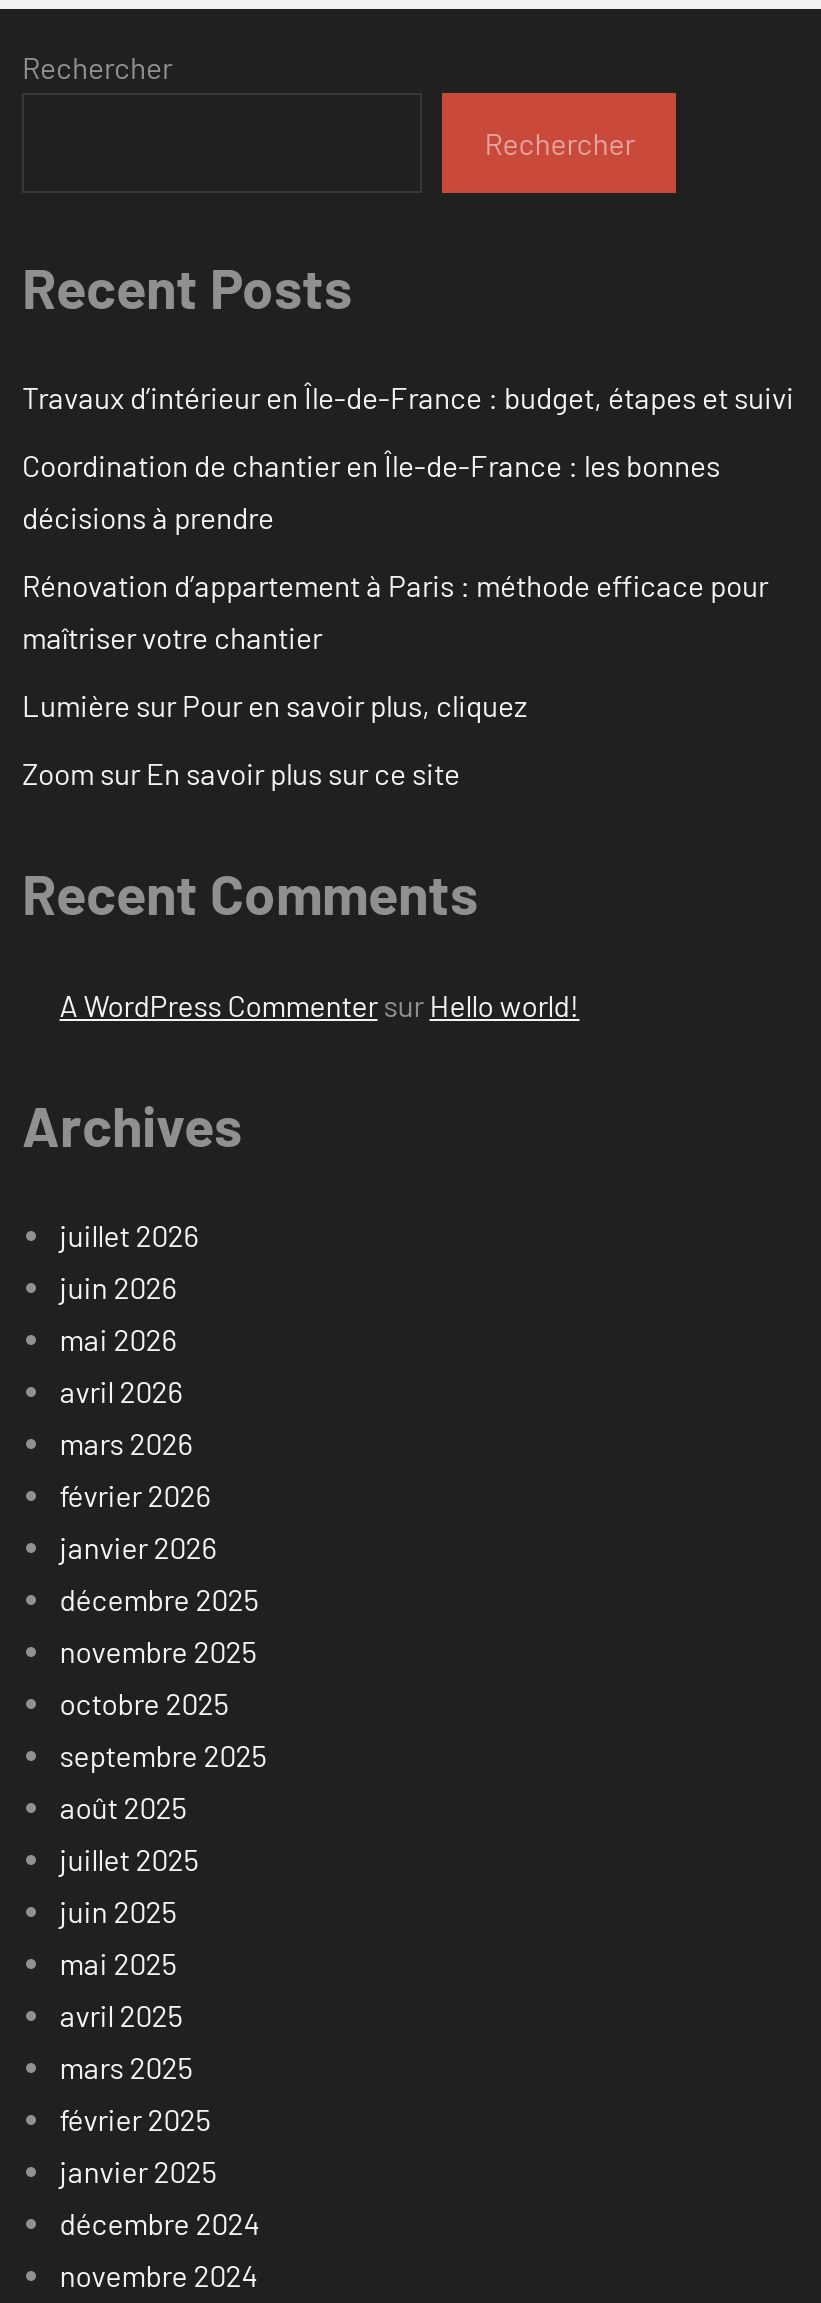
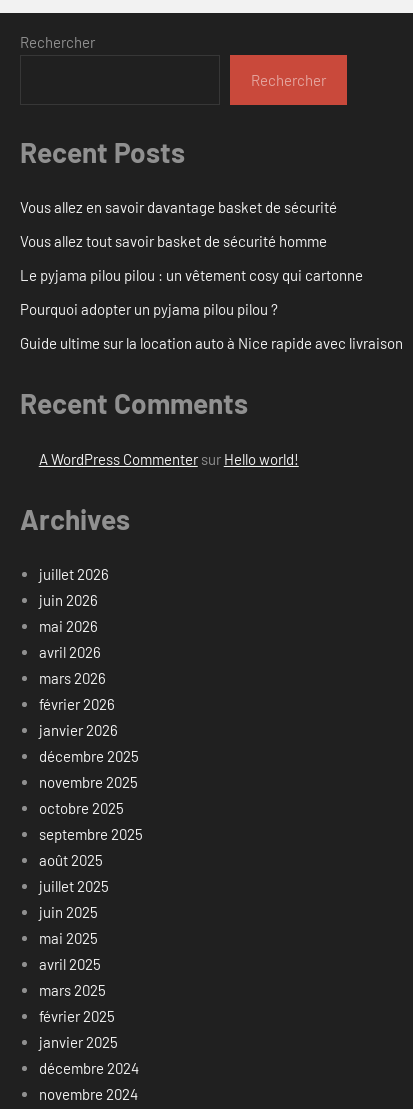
- Travaux d’intérieur en Île-de-France : budget, étapes et suivi
+ Vous allez en savoir davantage basket de sécurité

- Coordination de chantier en Île-de-France : les bonnes
- décisions à prendre
+ Vous allez tout savoir basket de sécurité homme

- Rénovation d’appartement à Paris : méthode efficace pour
- maîtriser votre chantier
+ Le pyjama pilou pilou : un vêtement cosy qui cartonne

- Lumière sur Pour en savoir plus, cliquez
+ Pourquoi adopter un pyjama pilou pilou ?

- Zoom sur En savoir plus sur ce site
+ Guide ultime sur la location auto à Nice rapide avec livraison
